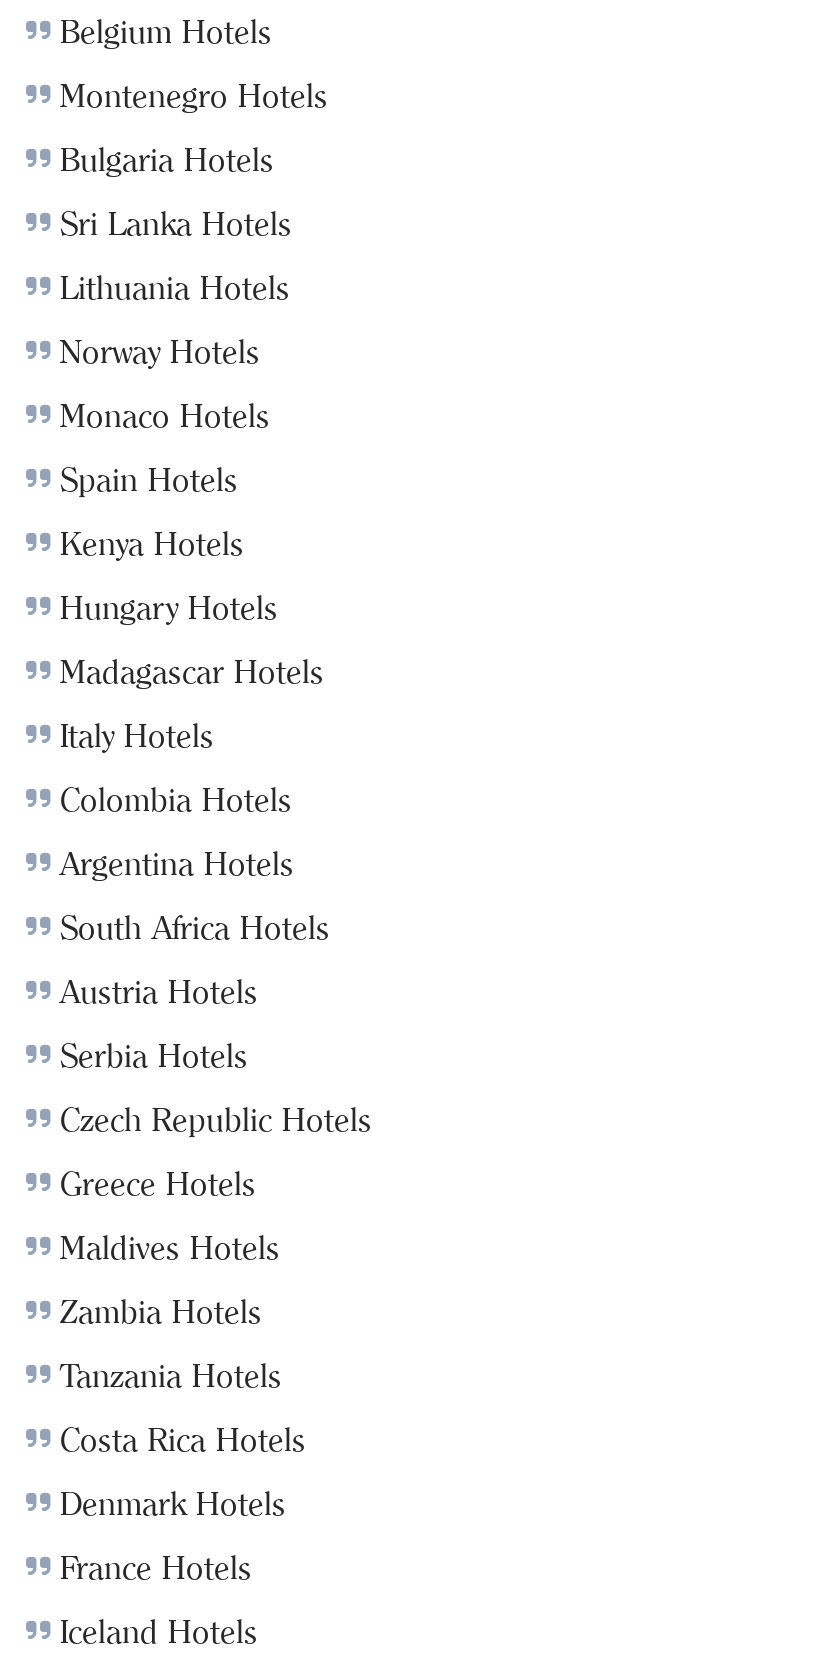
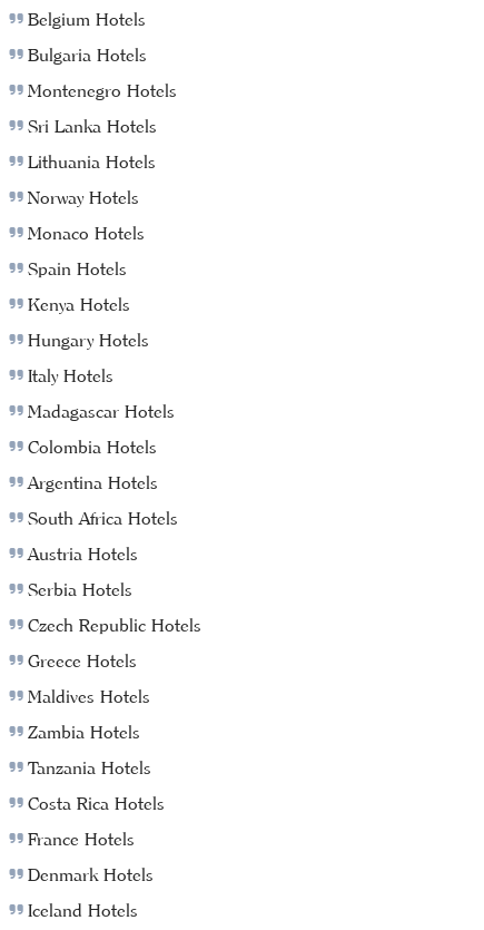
moved down: Montenegro Hotels

moved up: Bulgaria Hotels

moved down: Madagascar Hotels

moved up: Italy Hotels

moved down: Denmark Hotels

moved up: France Hotels
